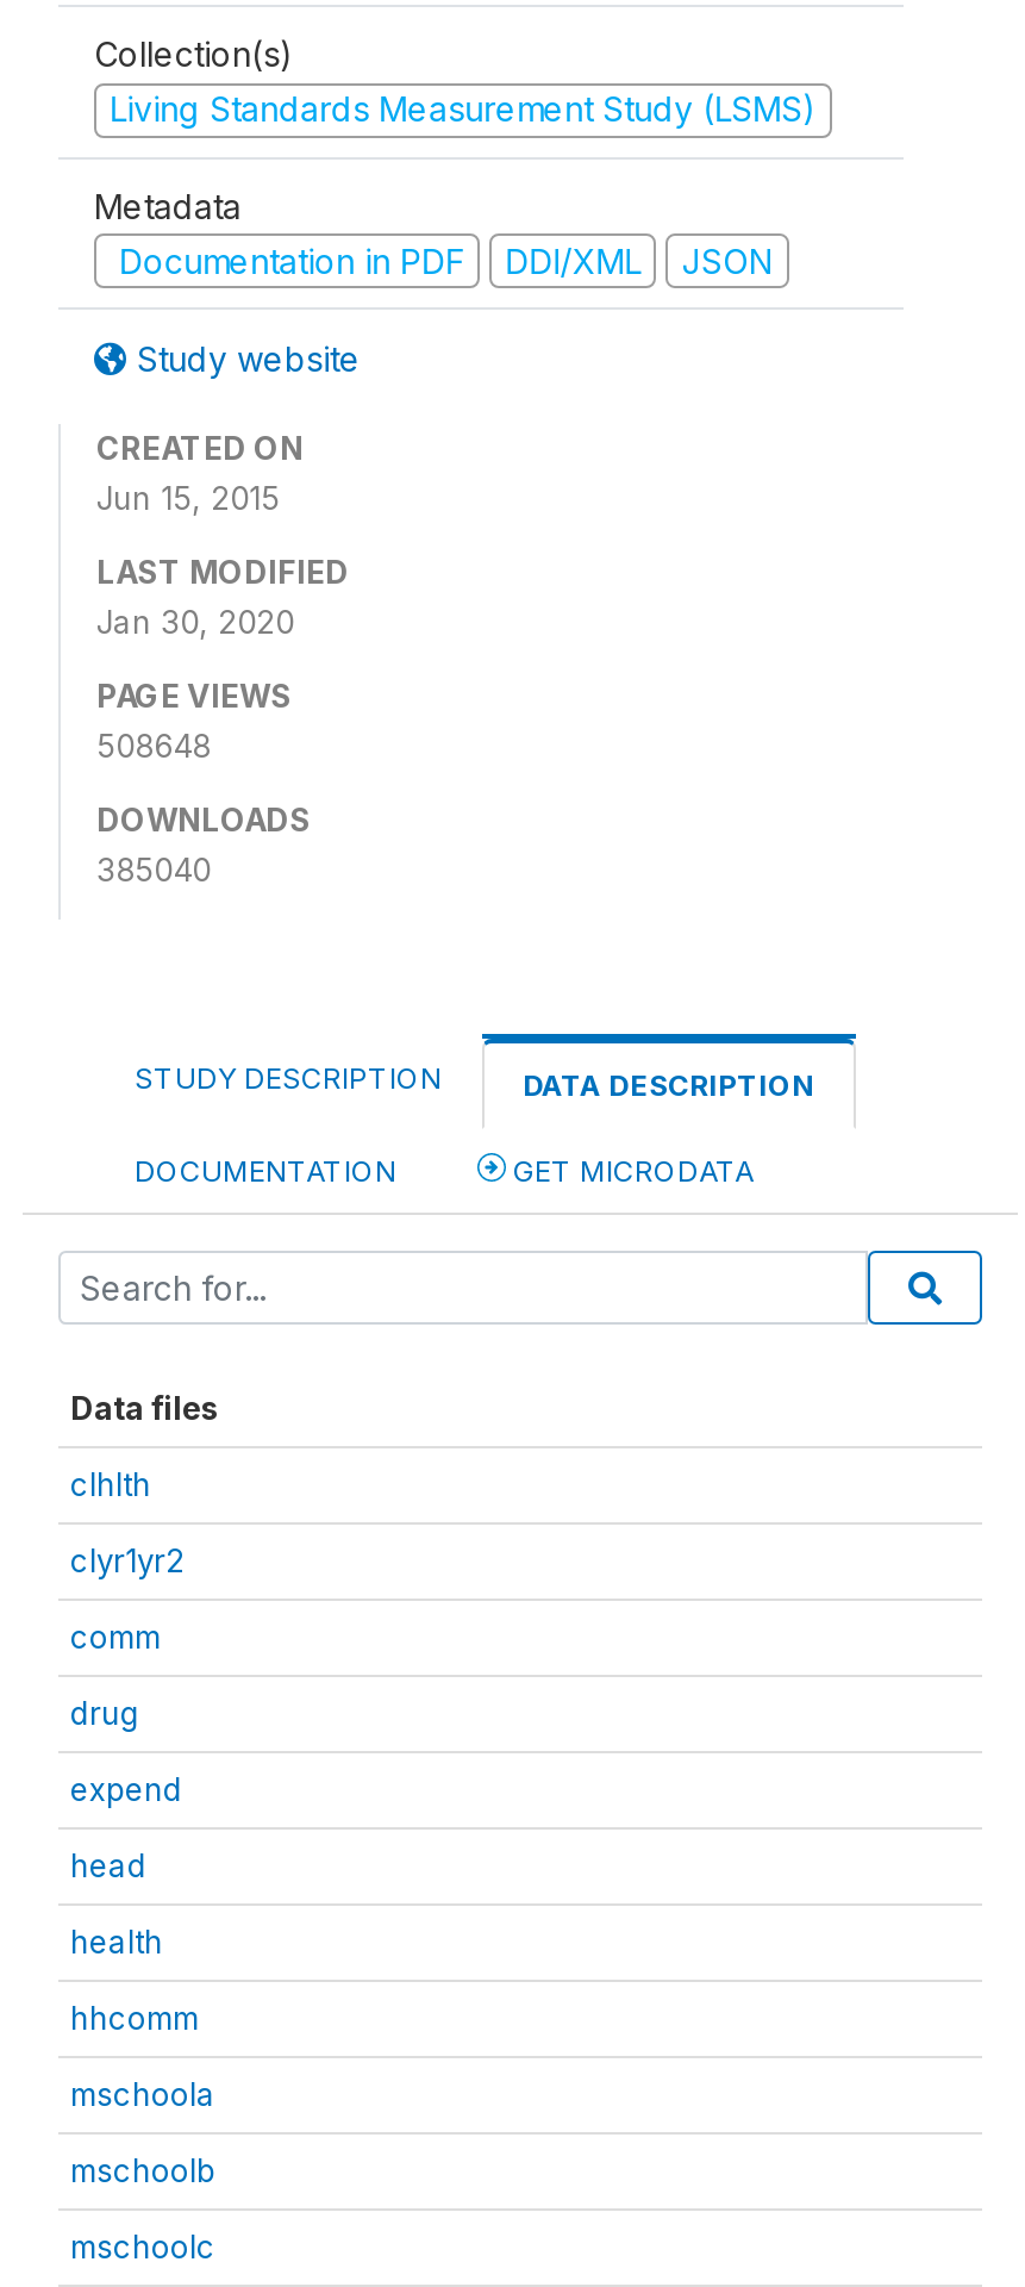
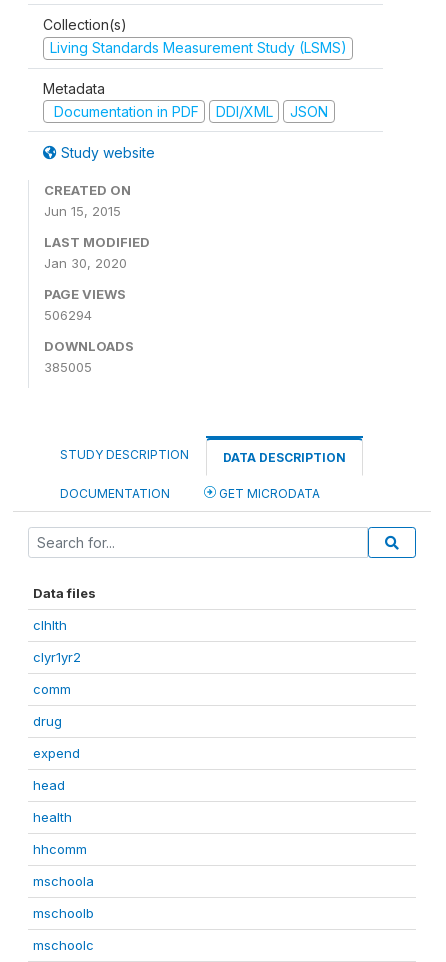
- 508648
+ 506294

- 385040
+ 385005
